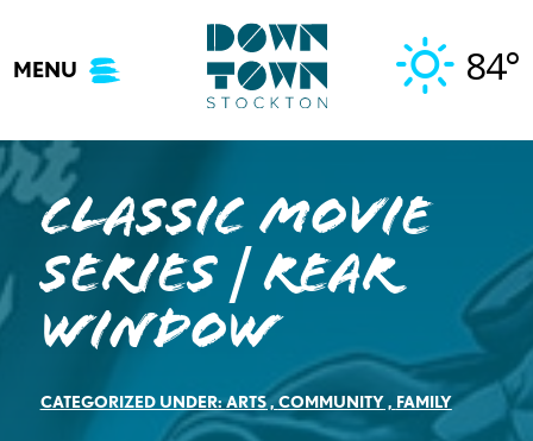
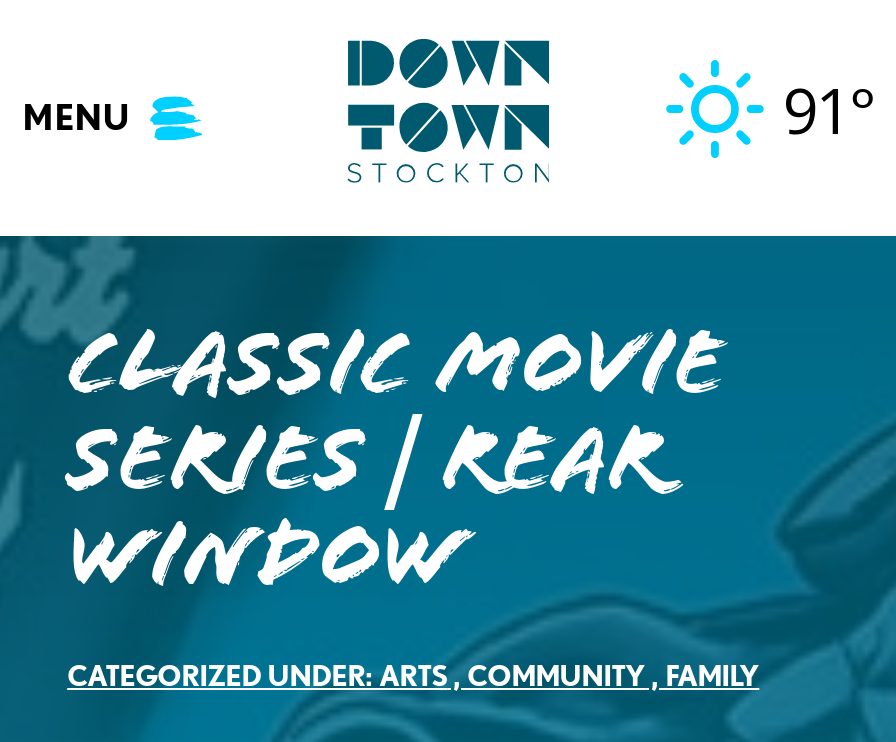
- 84°
+ 91°
